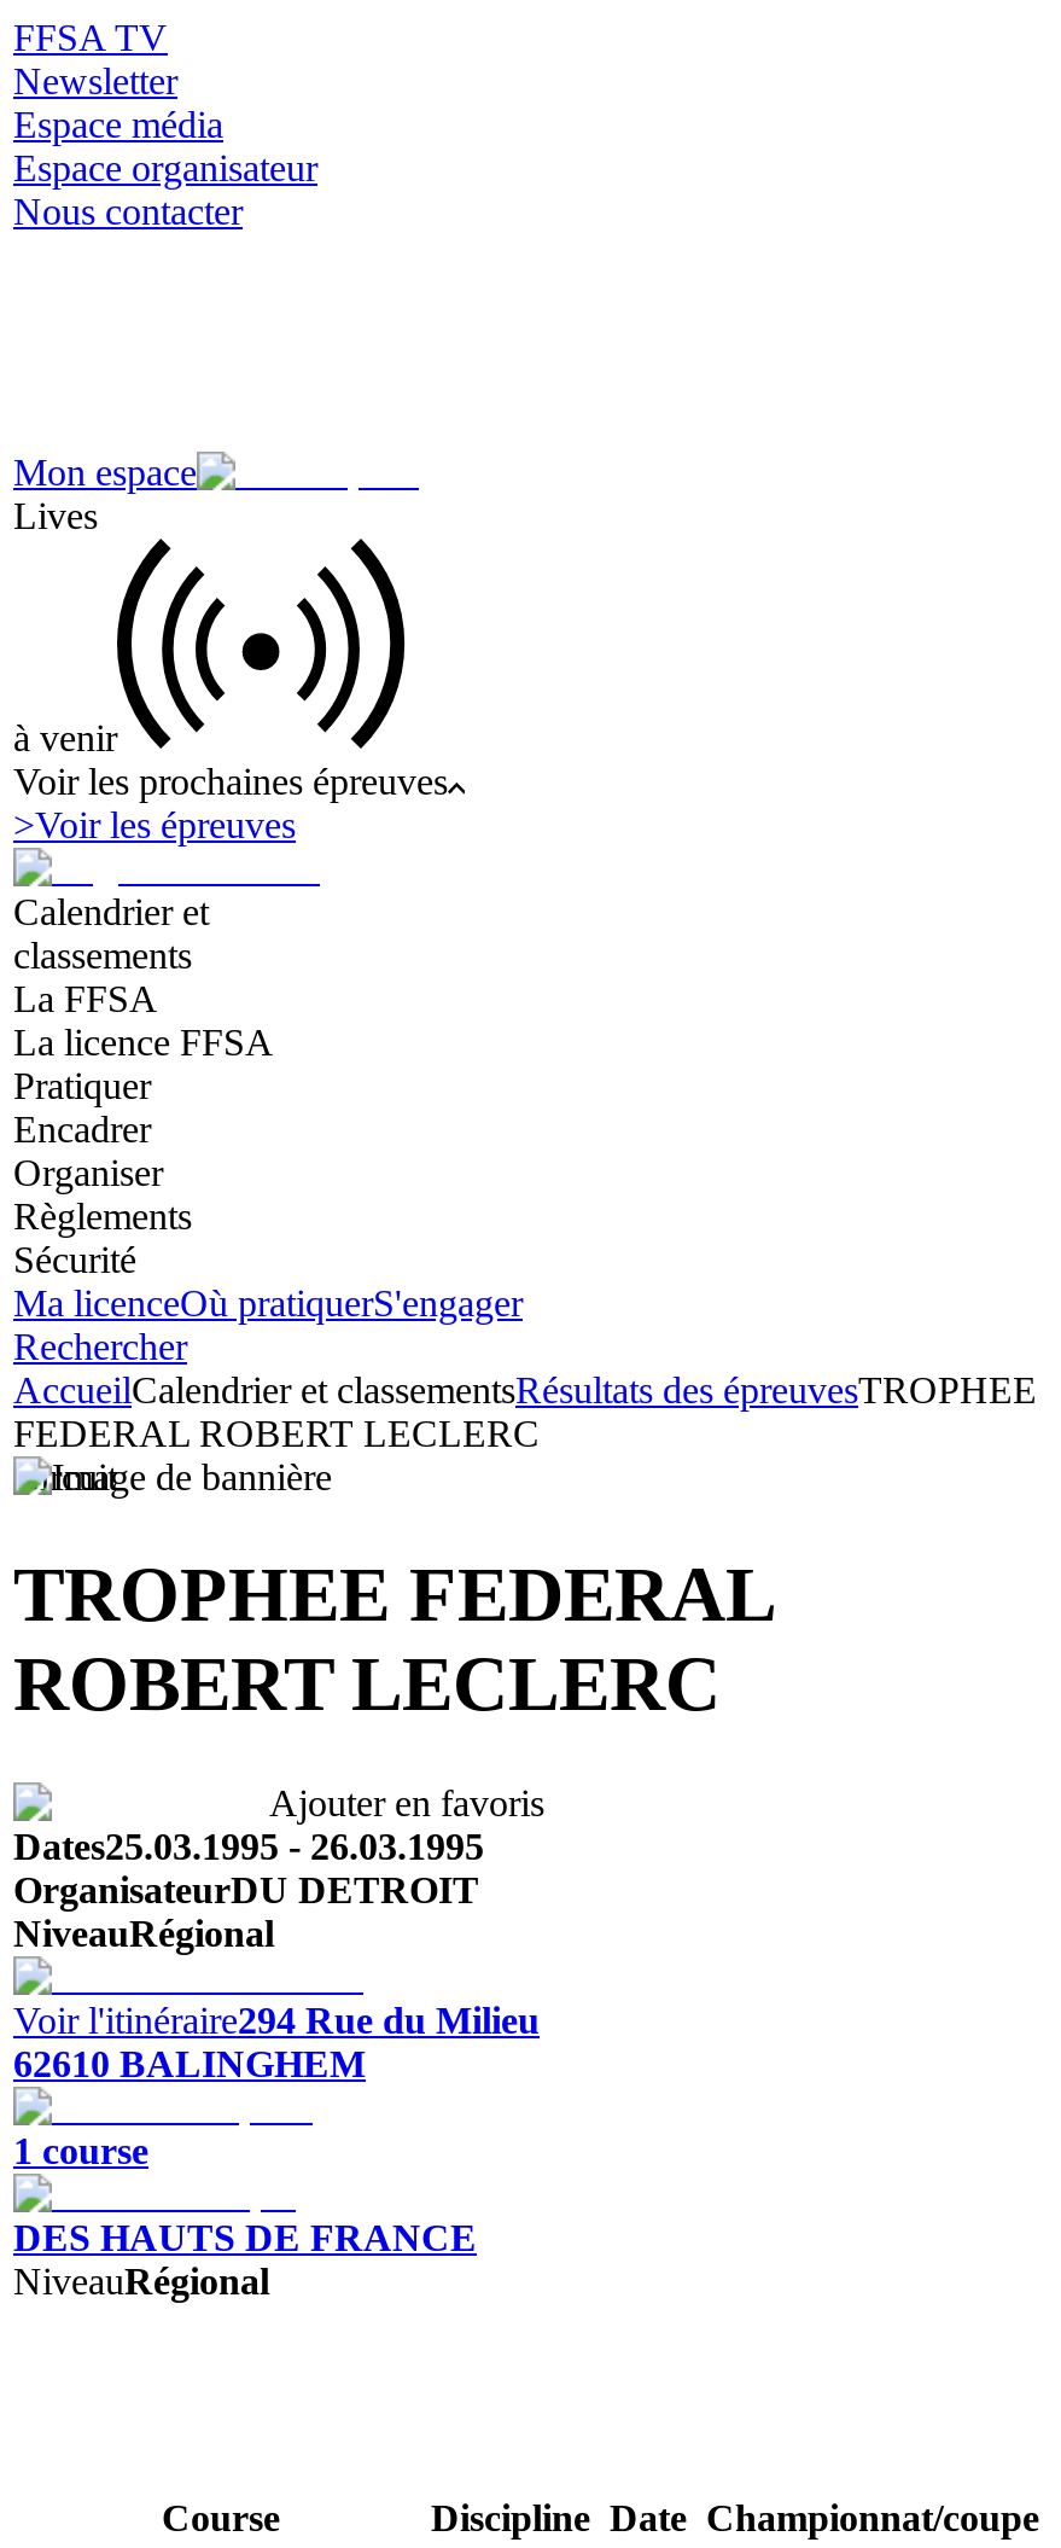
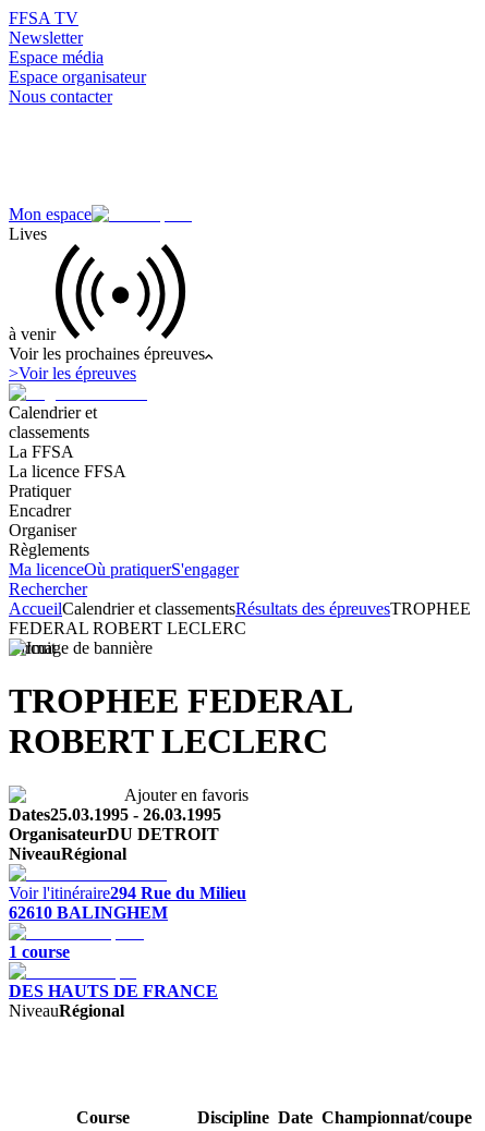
- Sécurité
